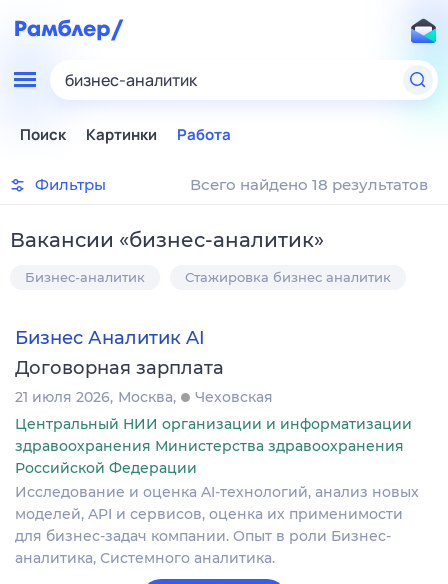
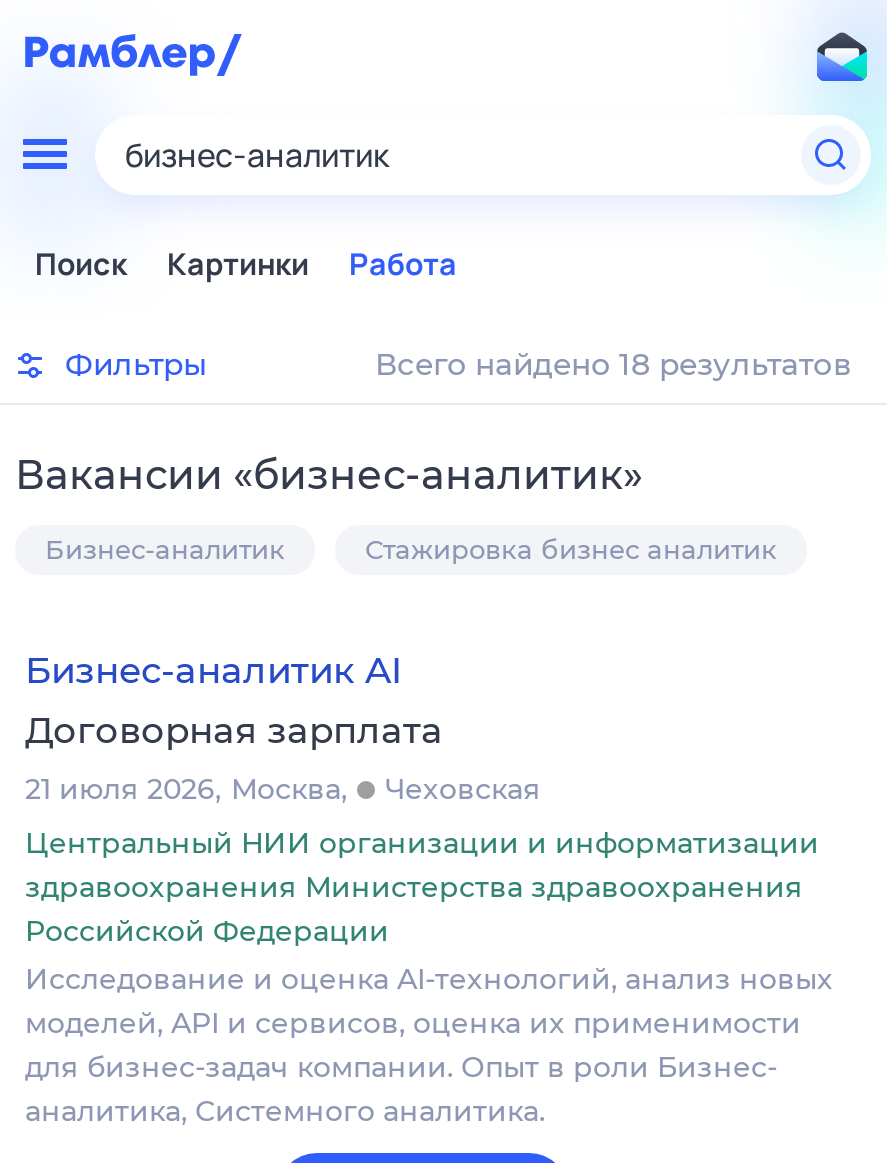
- Бизнес Аналитик AI
+ Бизнес-аналитик AI
